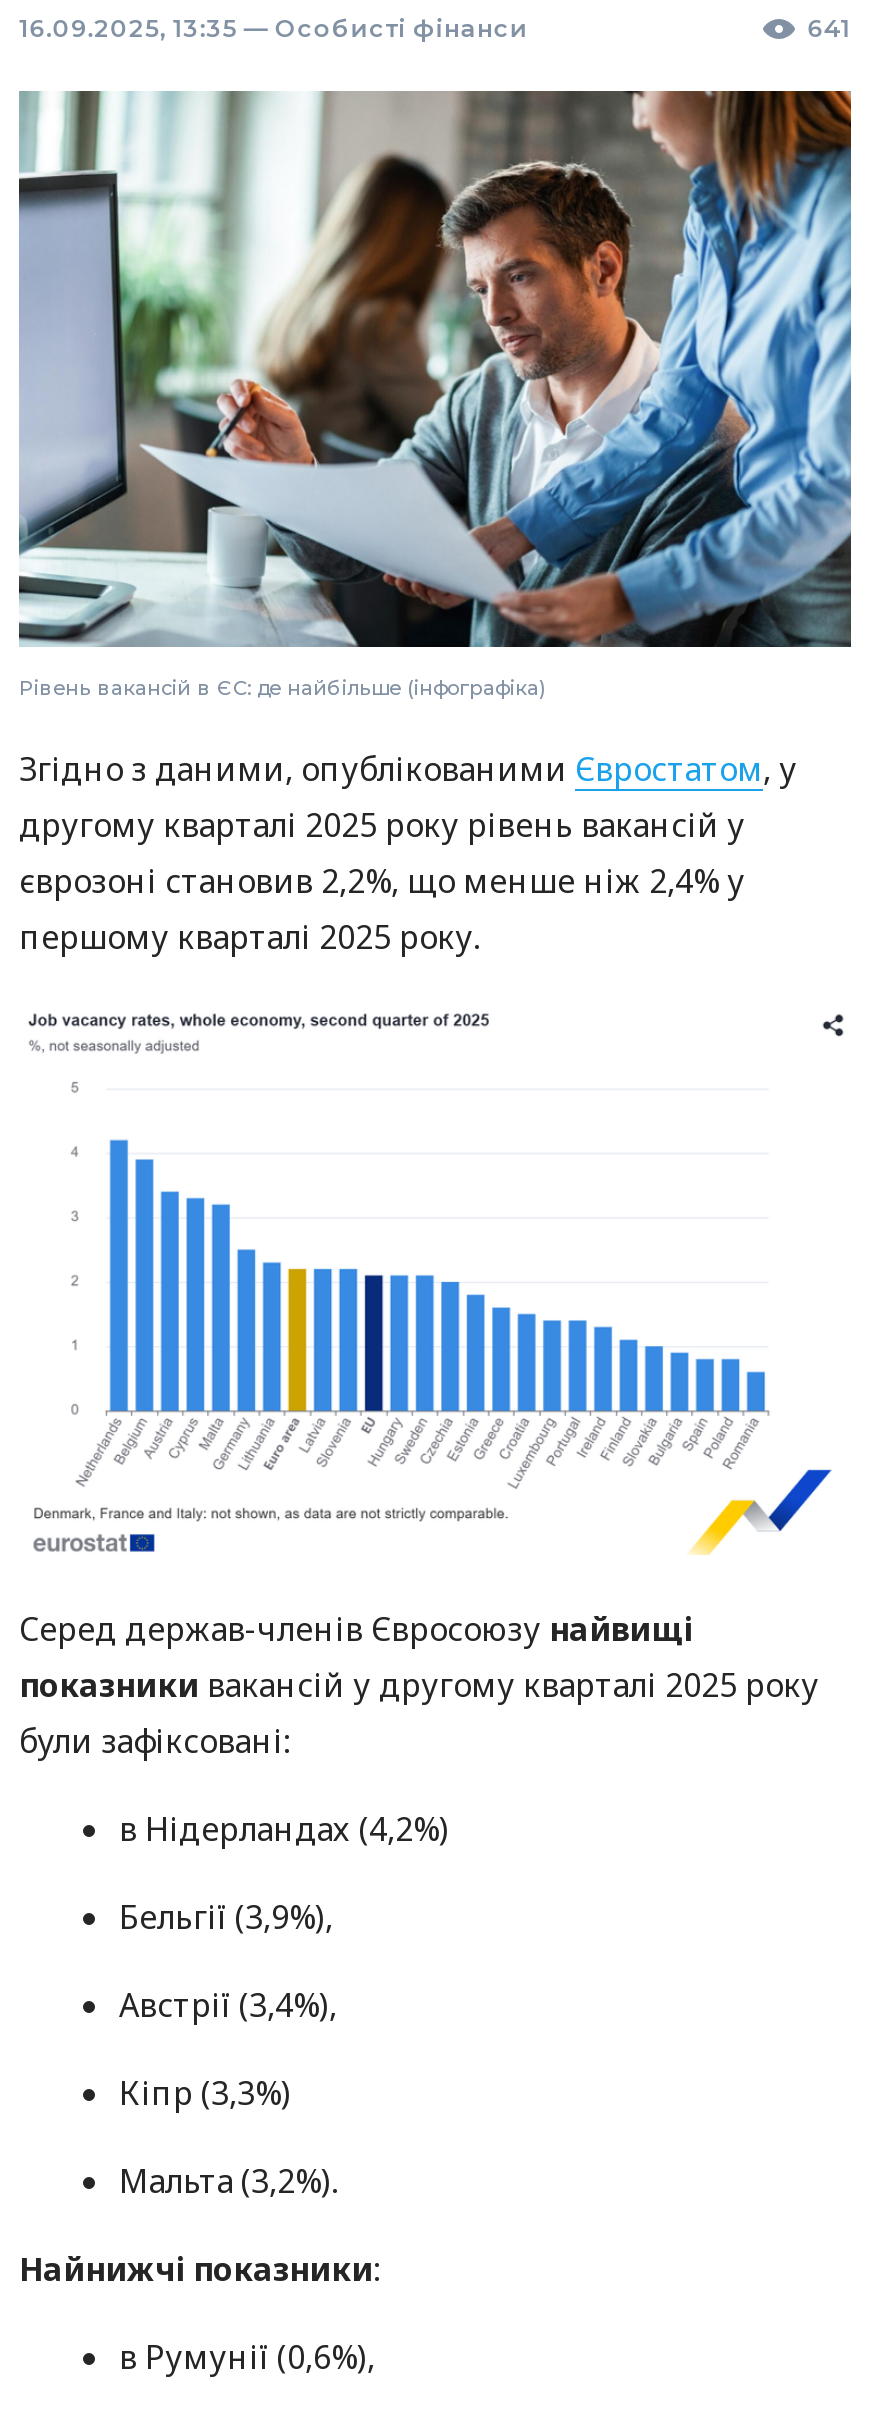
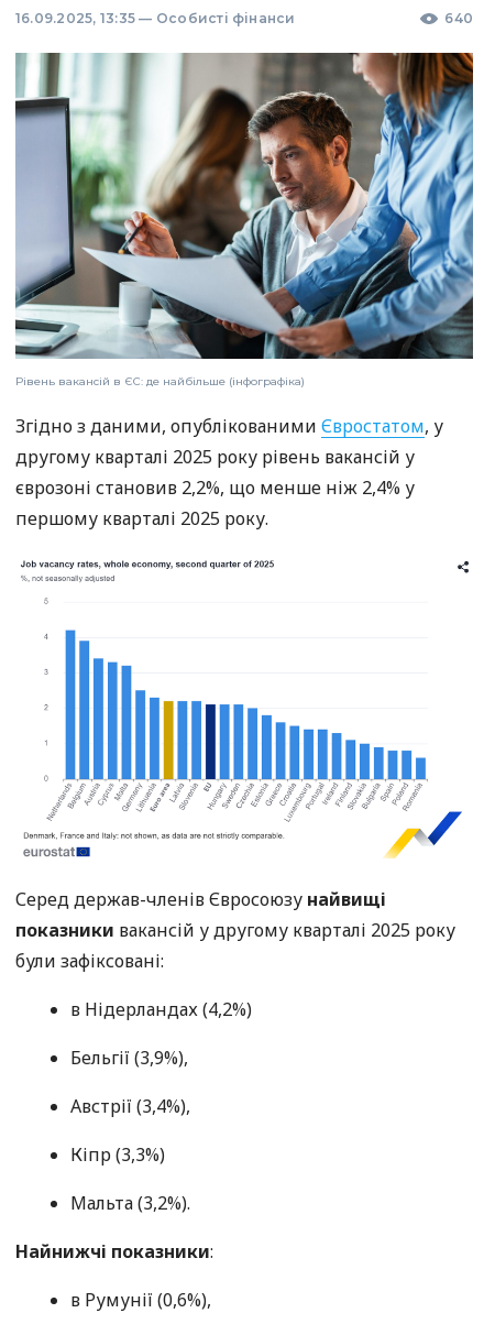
- 641
+ 640
